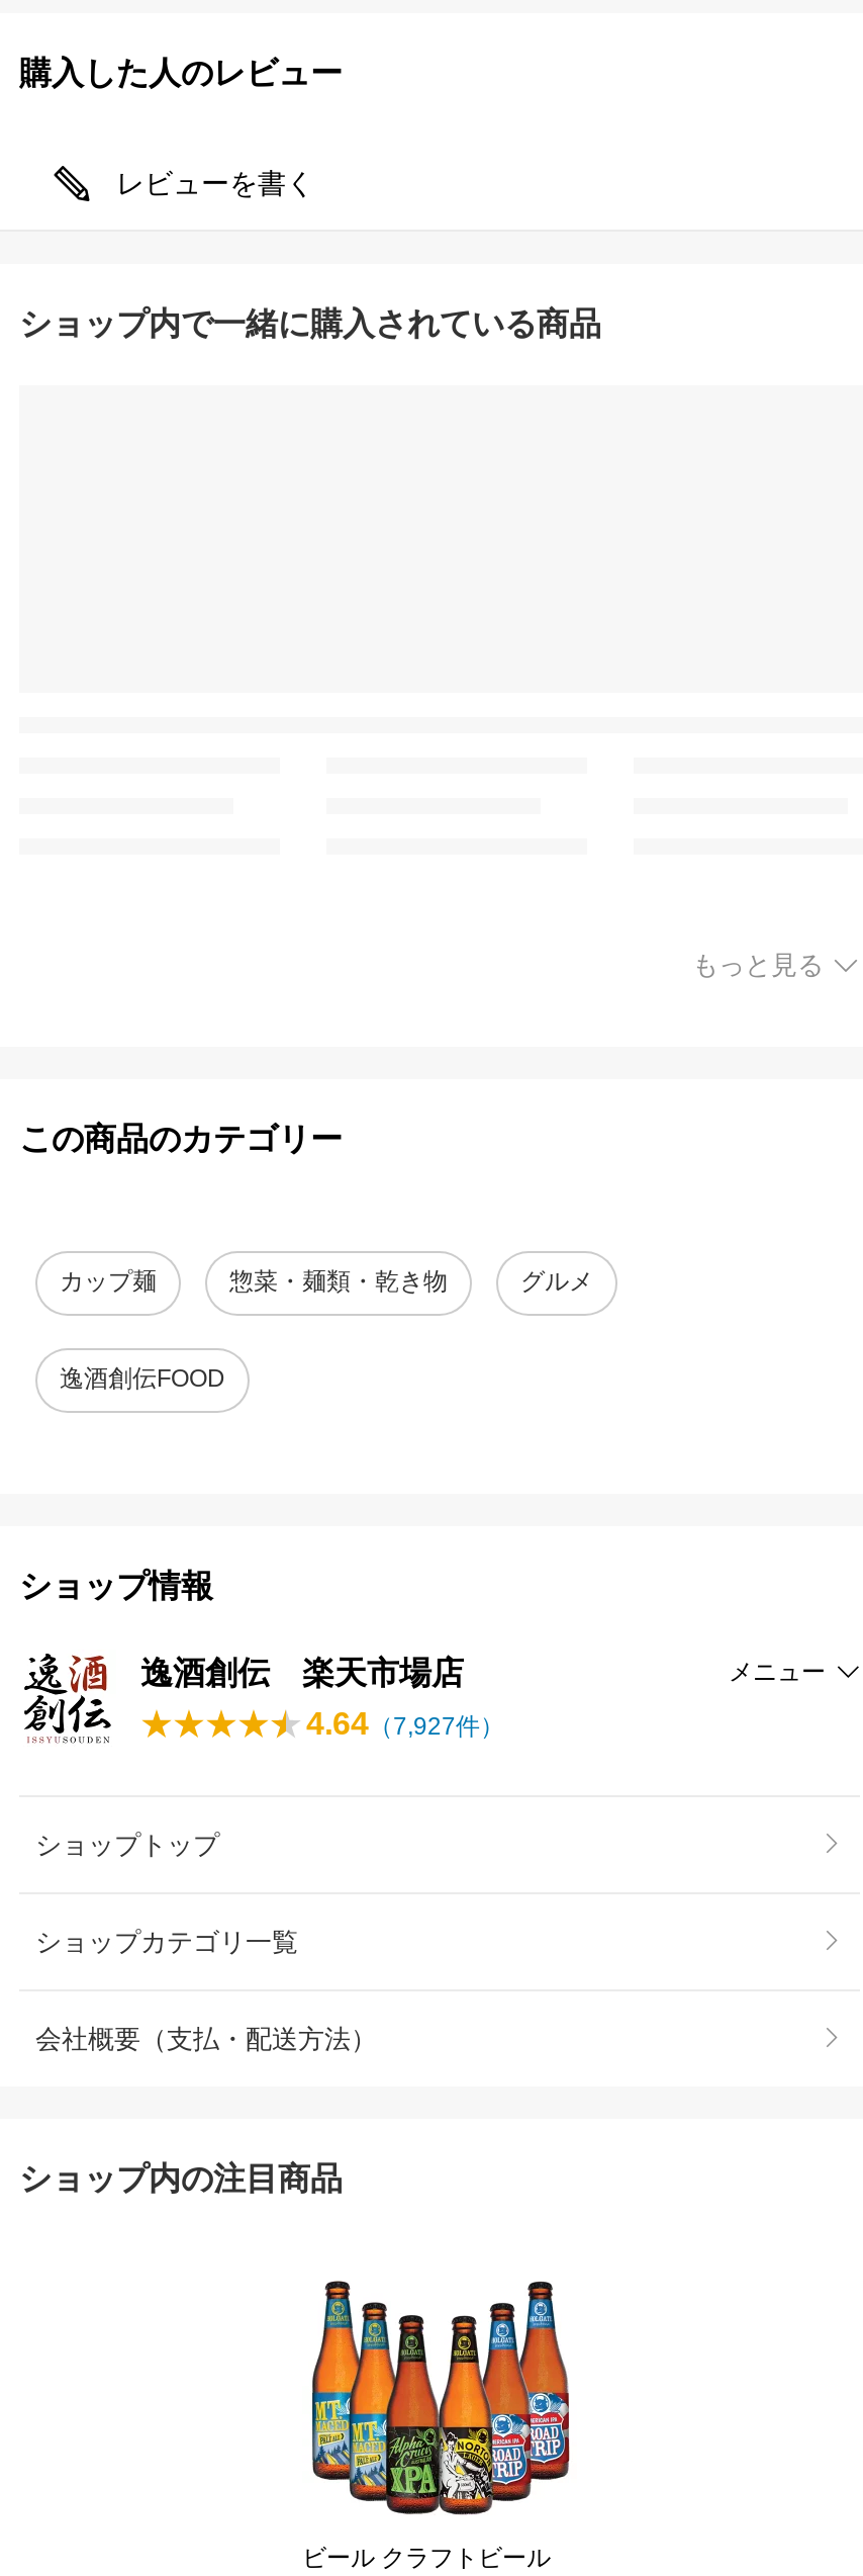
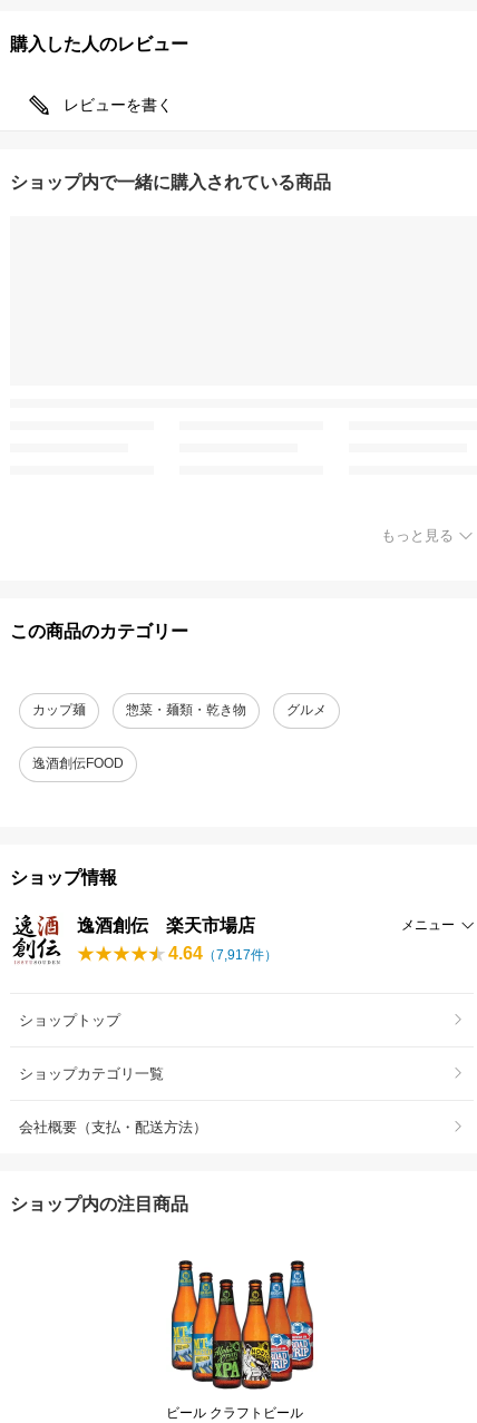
- 4.64（7,927件）
+ 4.64（7,917件）
